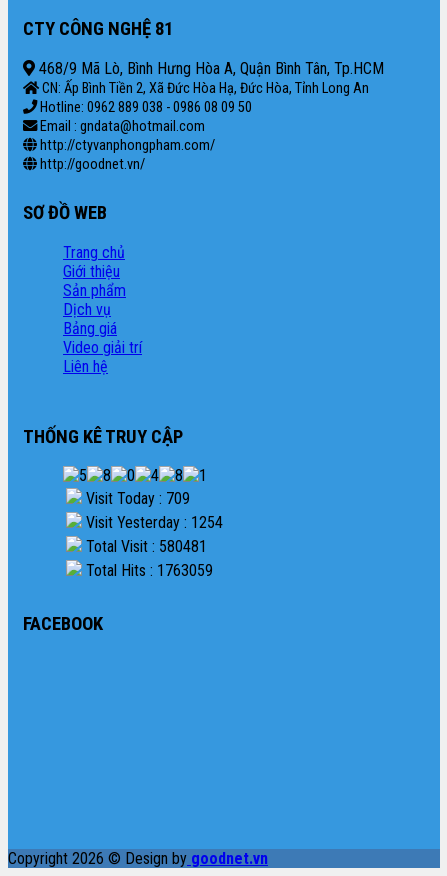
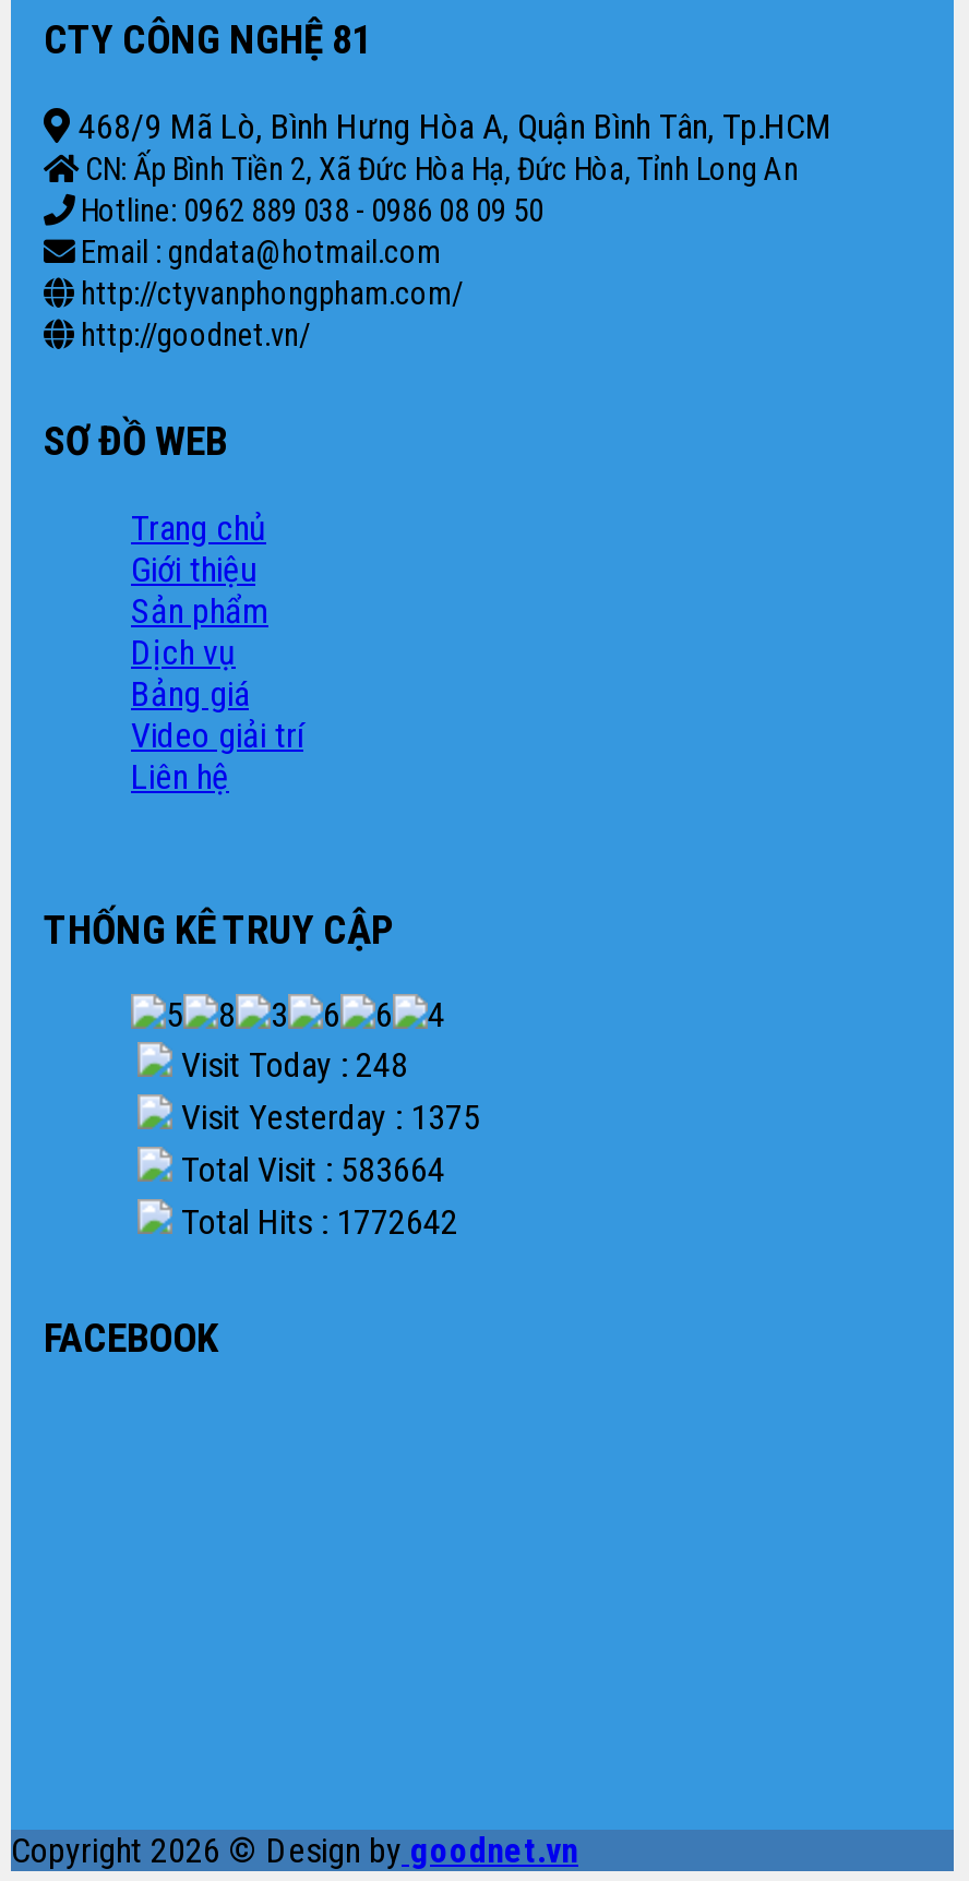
- Visit Today : 709
+ Visit Today : 248

- Visit Yesterday : 1254
+ Visit Yesterday : 1375

- Total Visit : 580481
+ Total Visit : 583664

- Total Hits : 1763059
+ Total Hits : 1772642
